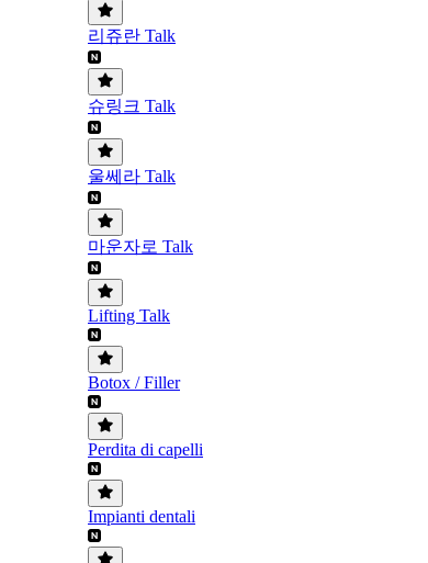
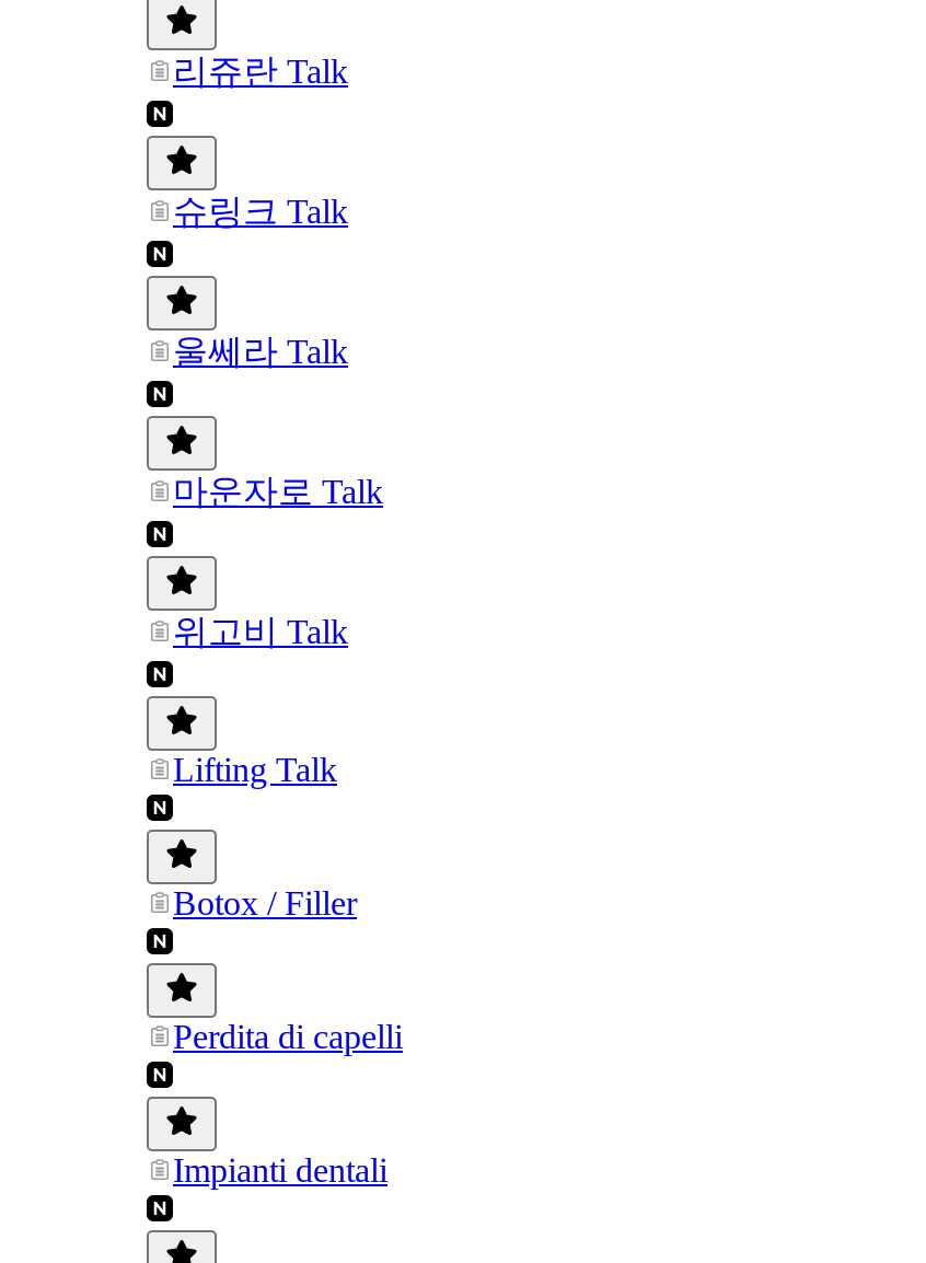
+ 위고비 Talk
